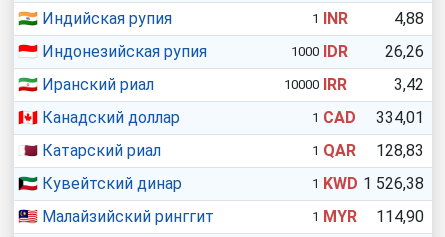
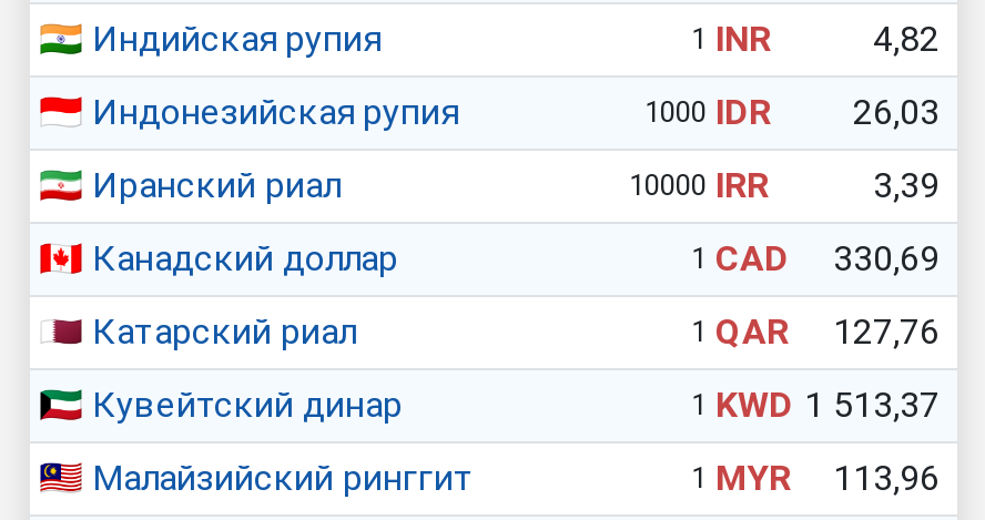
- 4,88
+ 4,82

- 1000 IDR 26,26
+ 1000 IDR 26,03

- 3,42
+ 3,39

- 1 CAD 334,01
+ 1 CAD 330,69

- 1 QAR 128,83
+ 1 QAR 127,76

- 1 KWD 1 526,38
+ 1 KWD 1 513,37

- 1 MYR 114,90
+ 1 MYR 113,96
